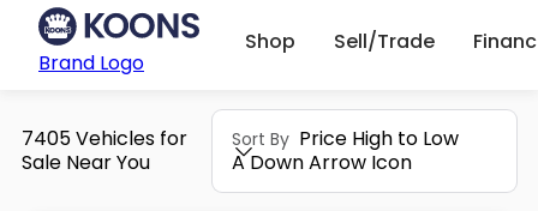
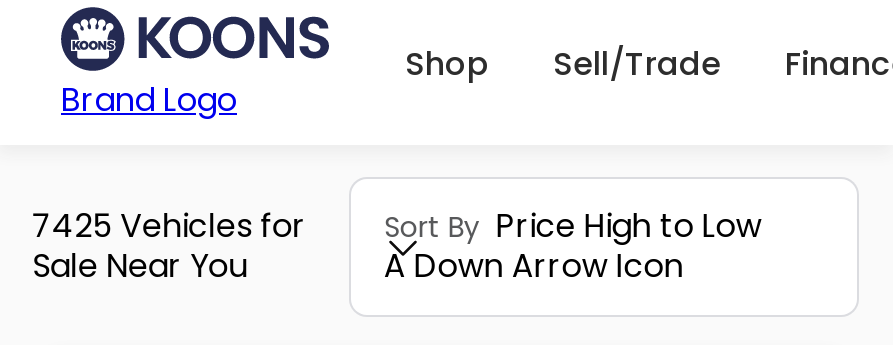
- 7405 Vehicles for Sort By Price High to Low
+ 7425 Vehicles for Sort By Price High to Low
